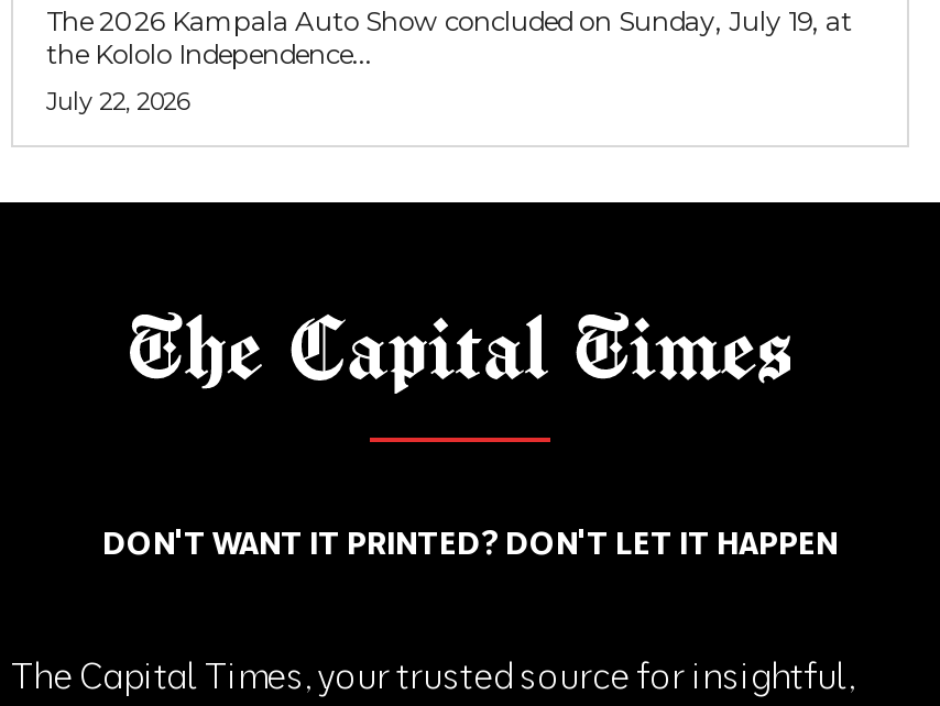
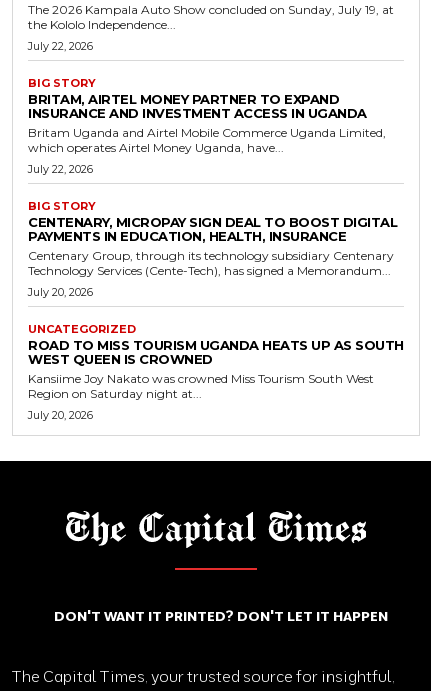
+ BIG STORY
+ BRITAM, AIRTEL MONEY PARTNER TO EXPAND
+ INSURANCE AND INVESTMENT ACCESS IN UGANDA
+ Britam Uganda and Airtel Mobile Commerce Uganda Limited,
+ which operates Airtel Money Uganda, have...
+ July 22, 2026
+ BIG STORY
+ CENTENARY, MICROPAY SIGN DEAL TO BOOST DIGITAL
+ PAYMENTS IN EDUCATION, HEALTH, INSURANCE
+ Centenary Group, through its technology subsidiary Centenary
+ Technology Services (Cente-Tech), has signed a Memorandum...
+ July 20, 2026
+ UNCATEGORIZED
+ ROAD TO MISS TOURISM UGANDA HEATS UP AS SOUTH
+ WEST QUEEN IS CROWNED
+ Kansiime Joy Nakato was crowned Miss Tourism South West
+ Region on Saturday night at...
+ July 20, 2026
